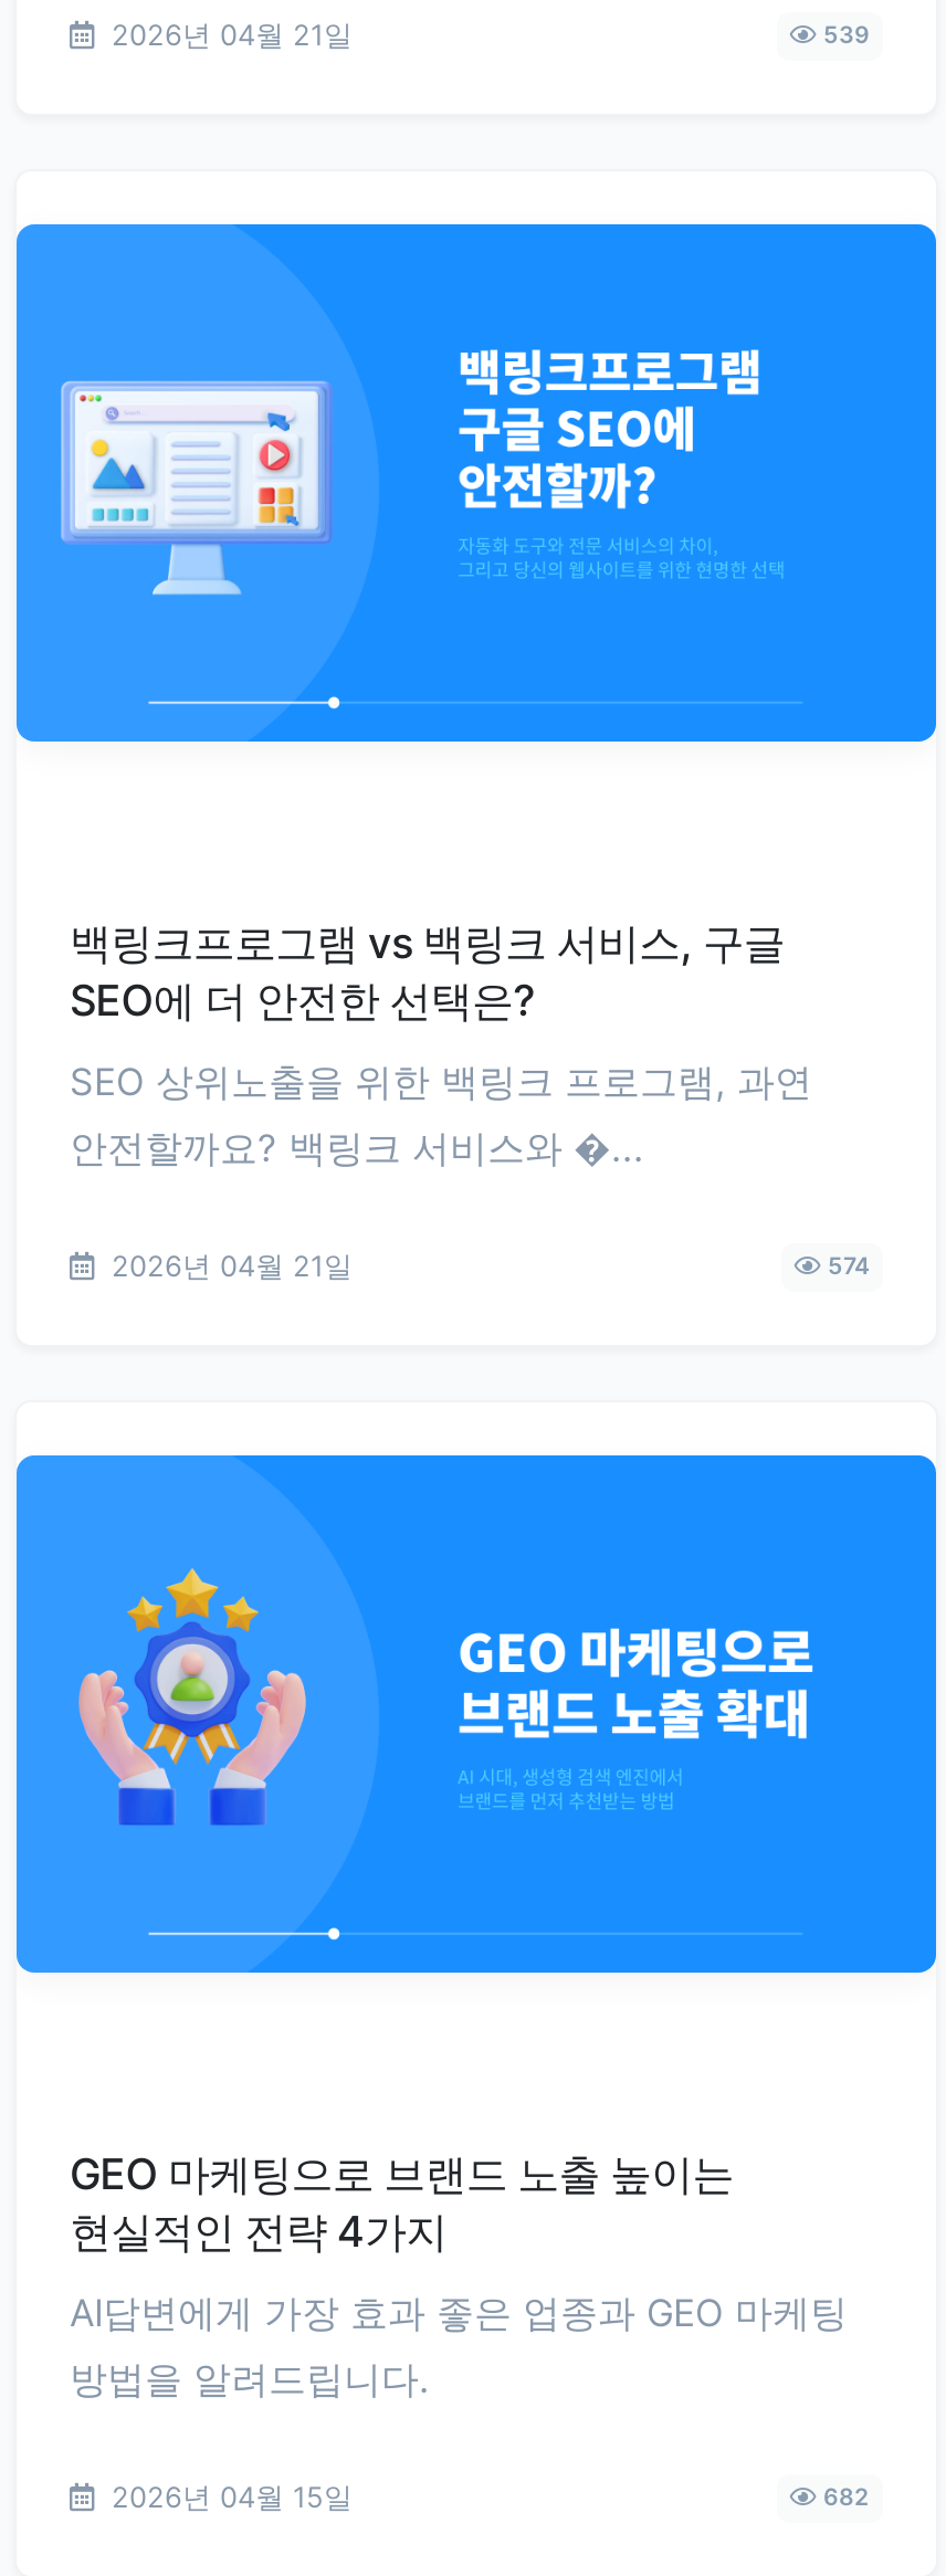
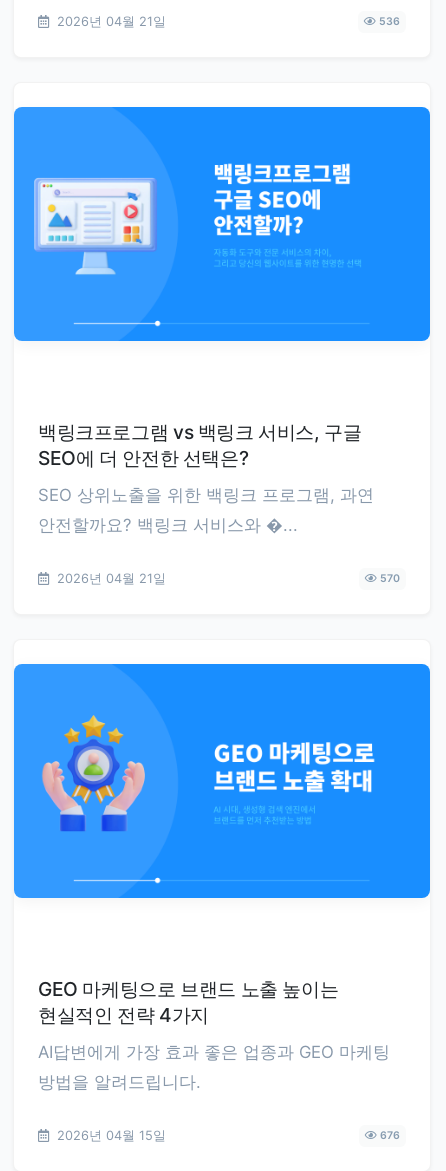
- 539
+ 536

- 574
+ 570

- 682
+ 676
